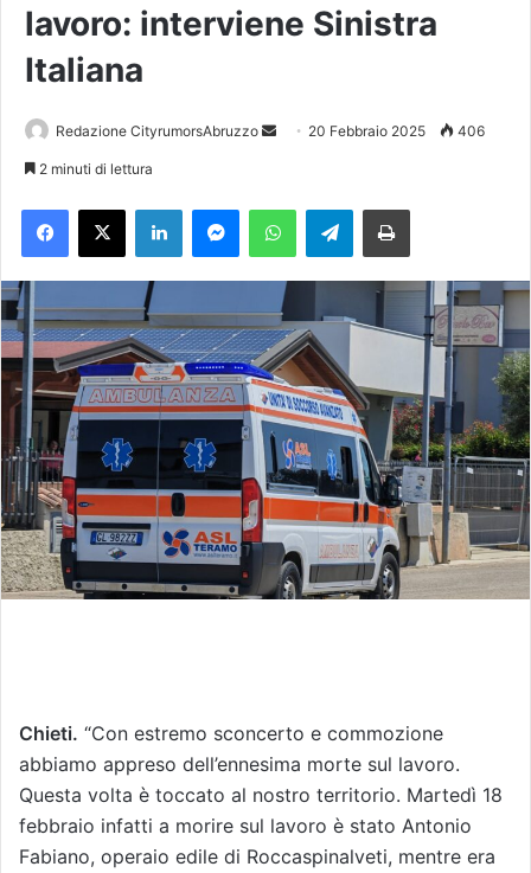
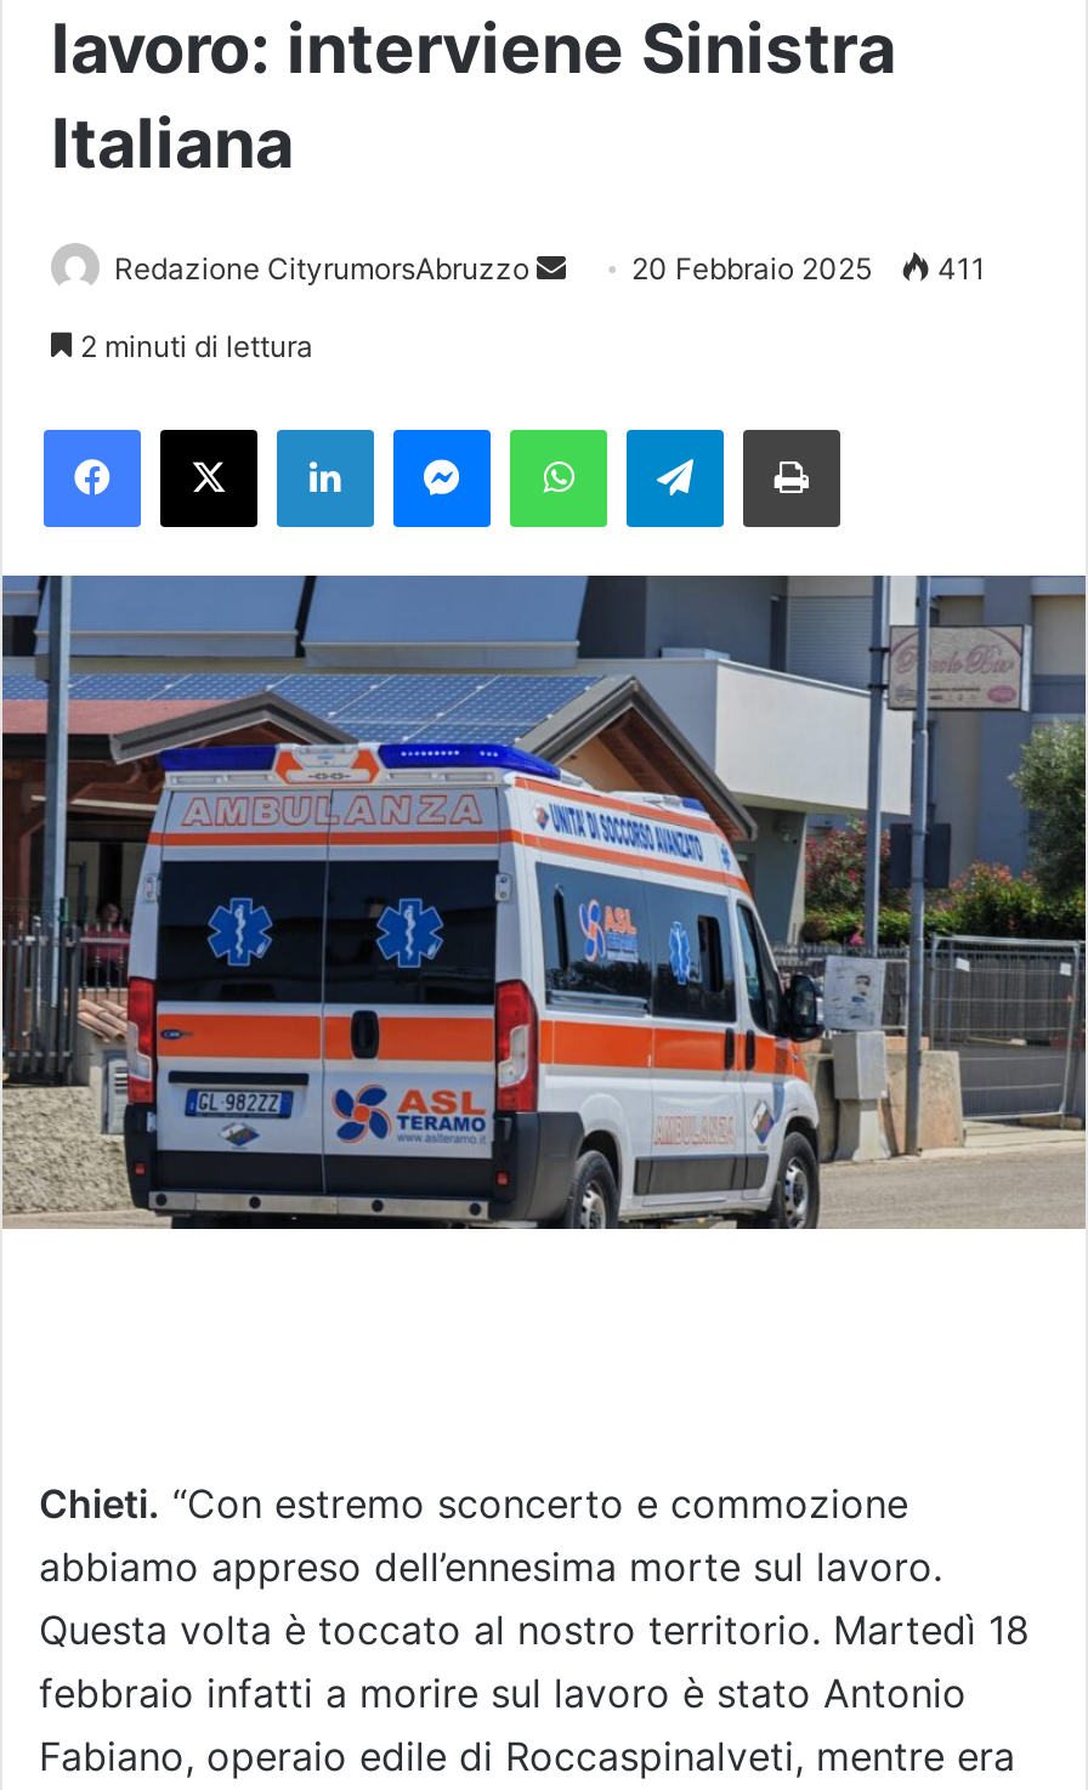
- 406
+ 411
